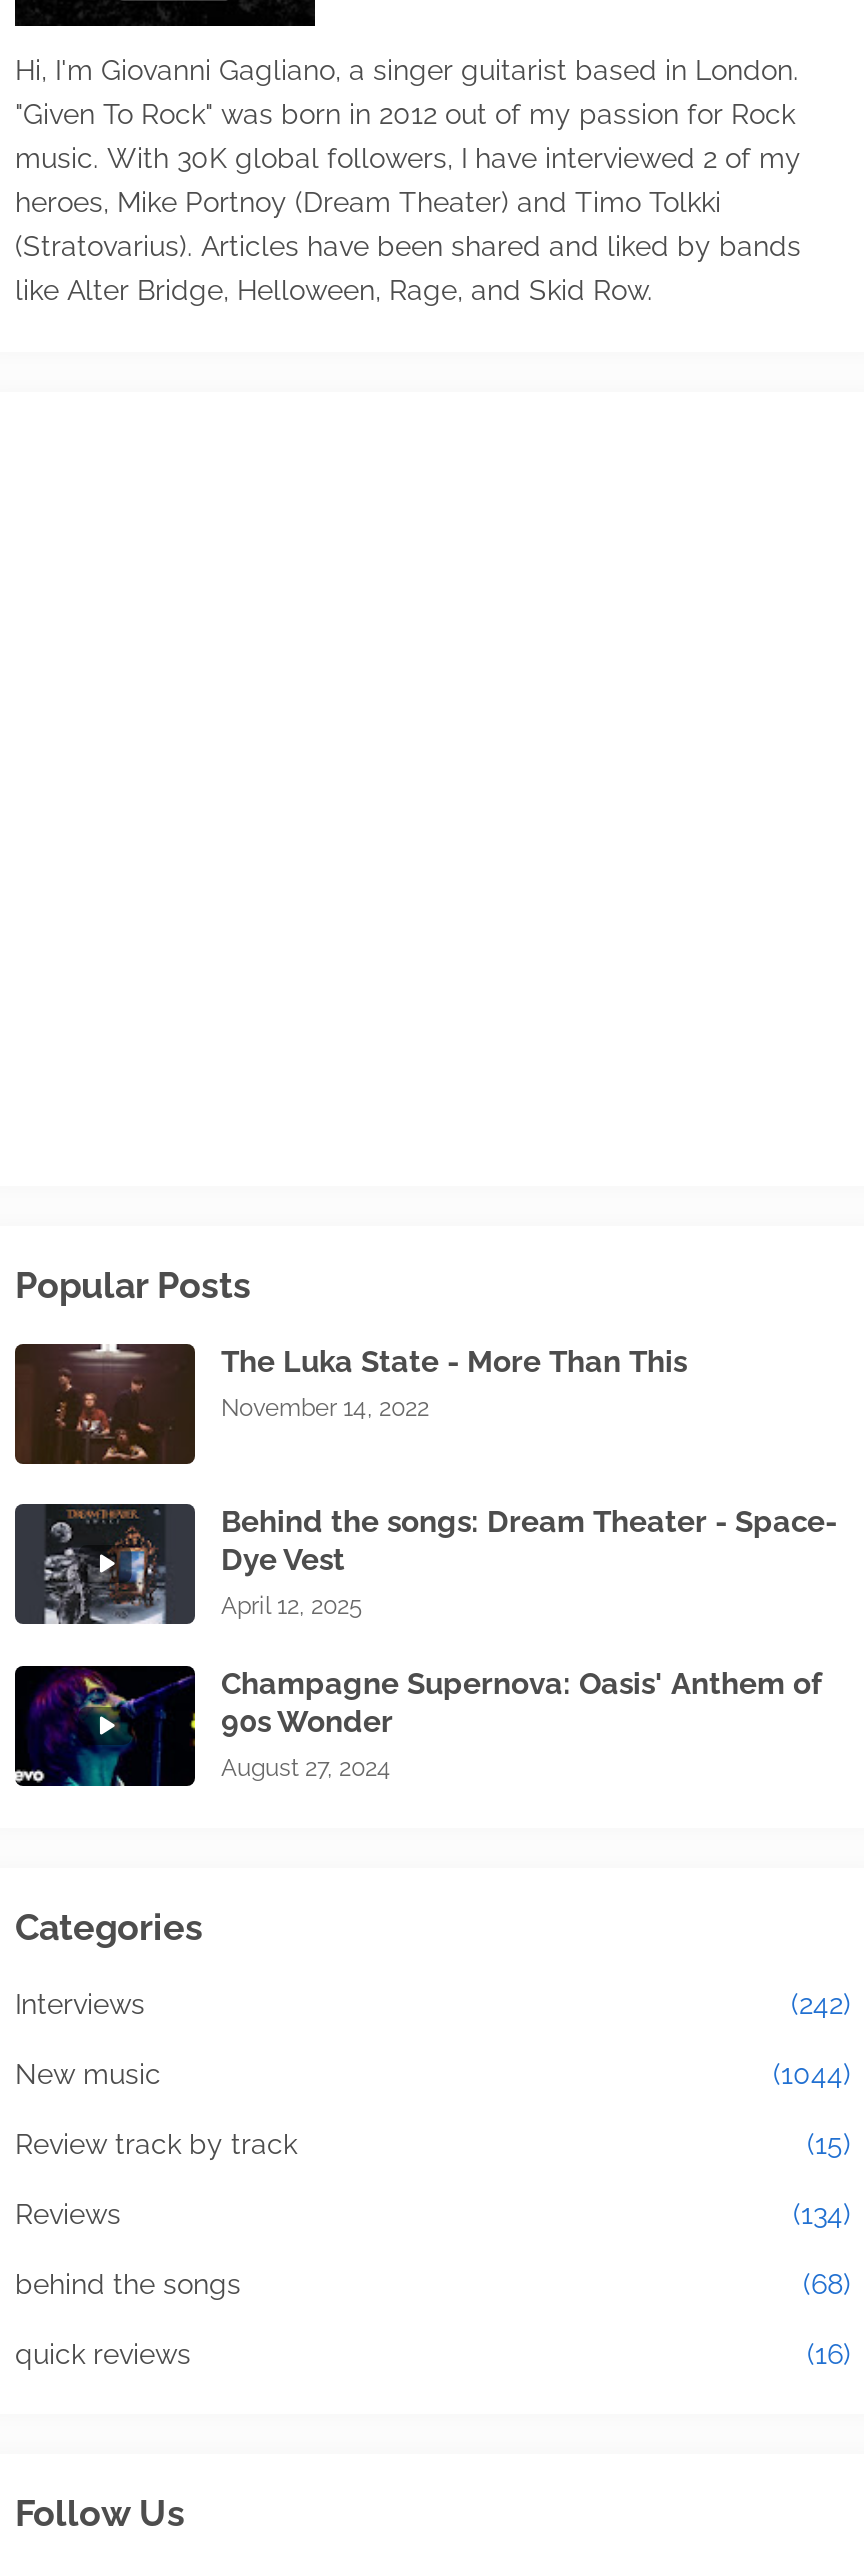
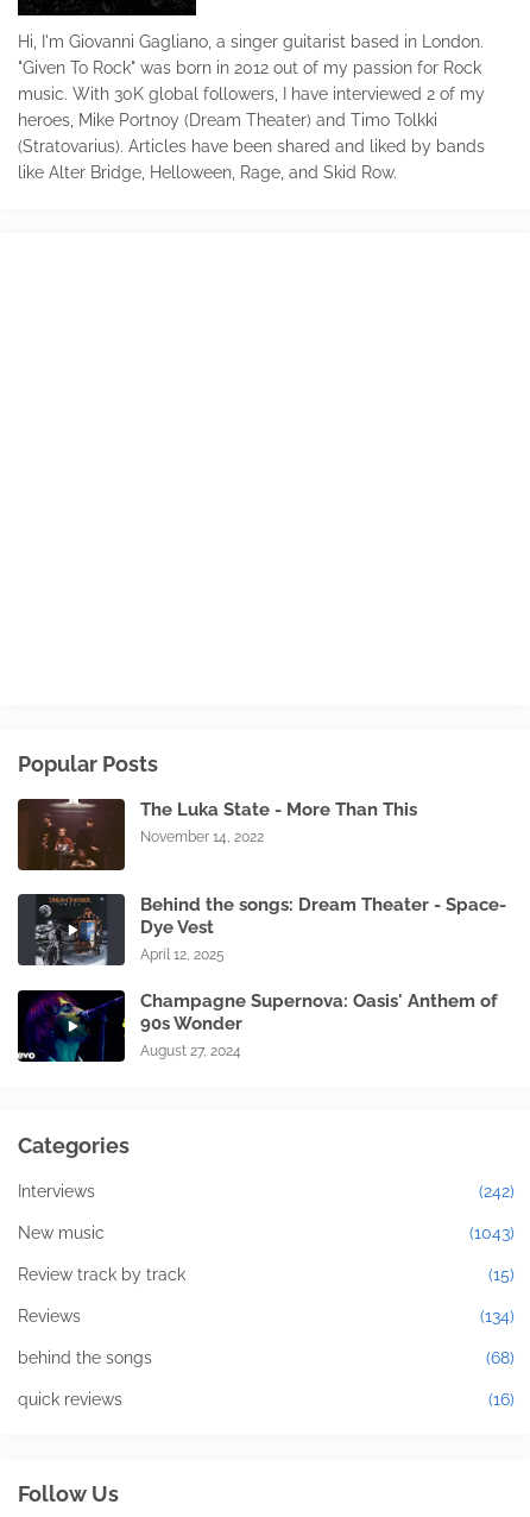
- (1044)
+ (1043)
